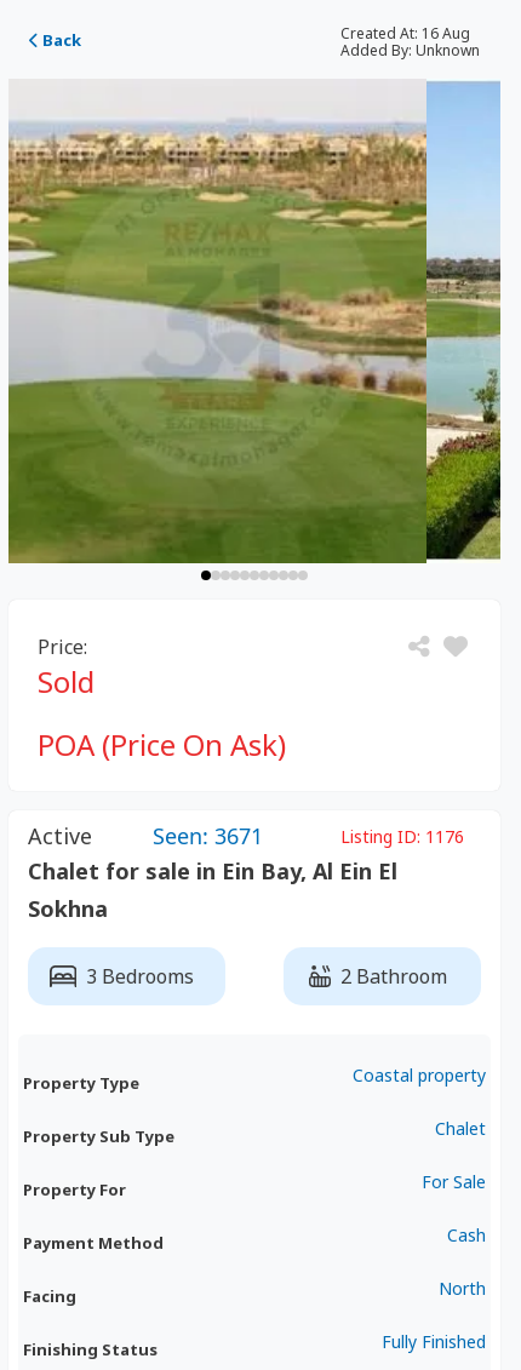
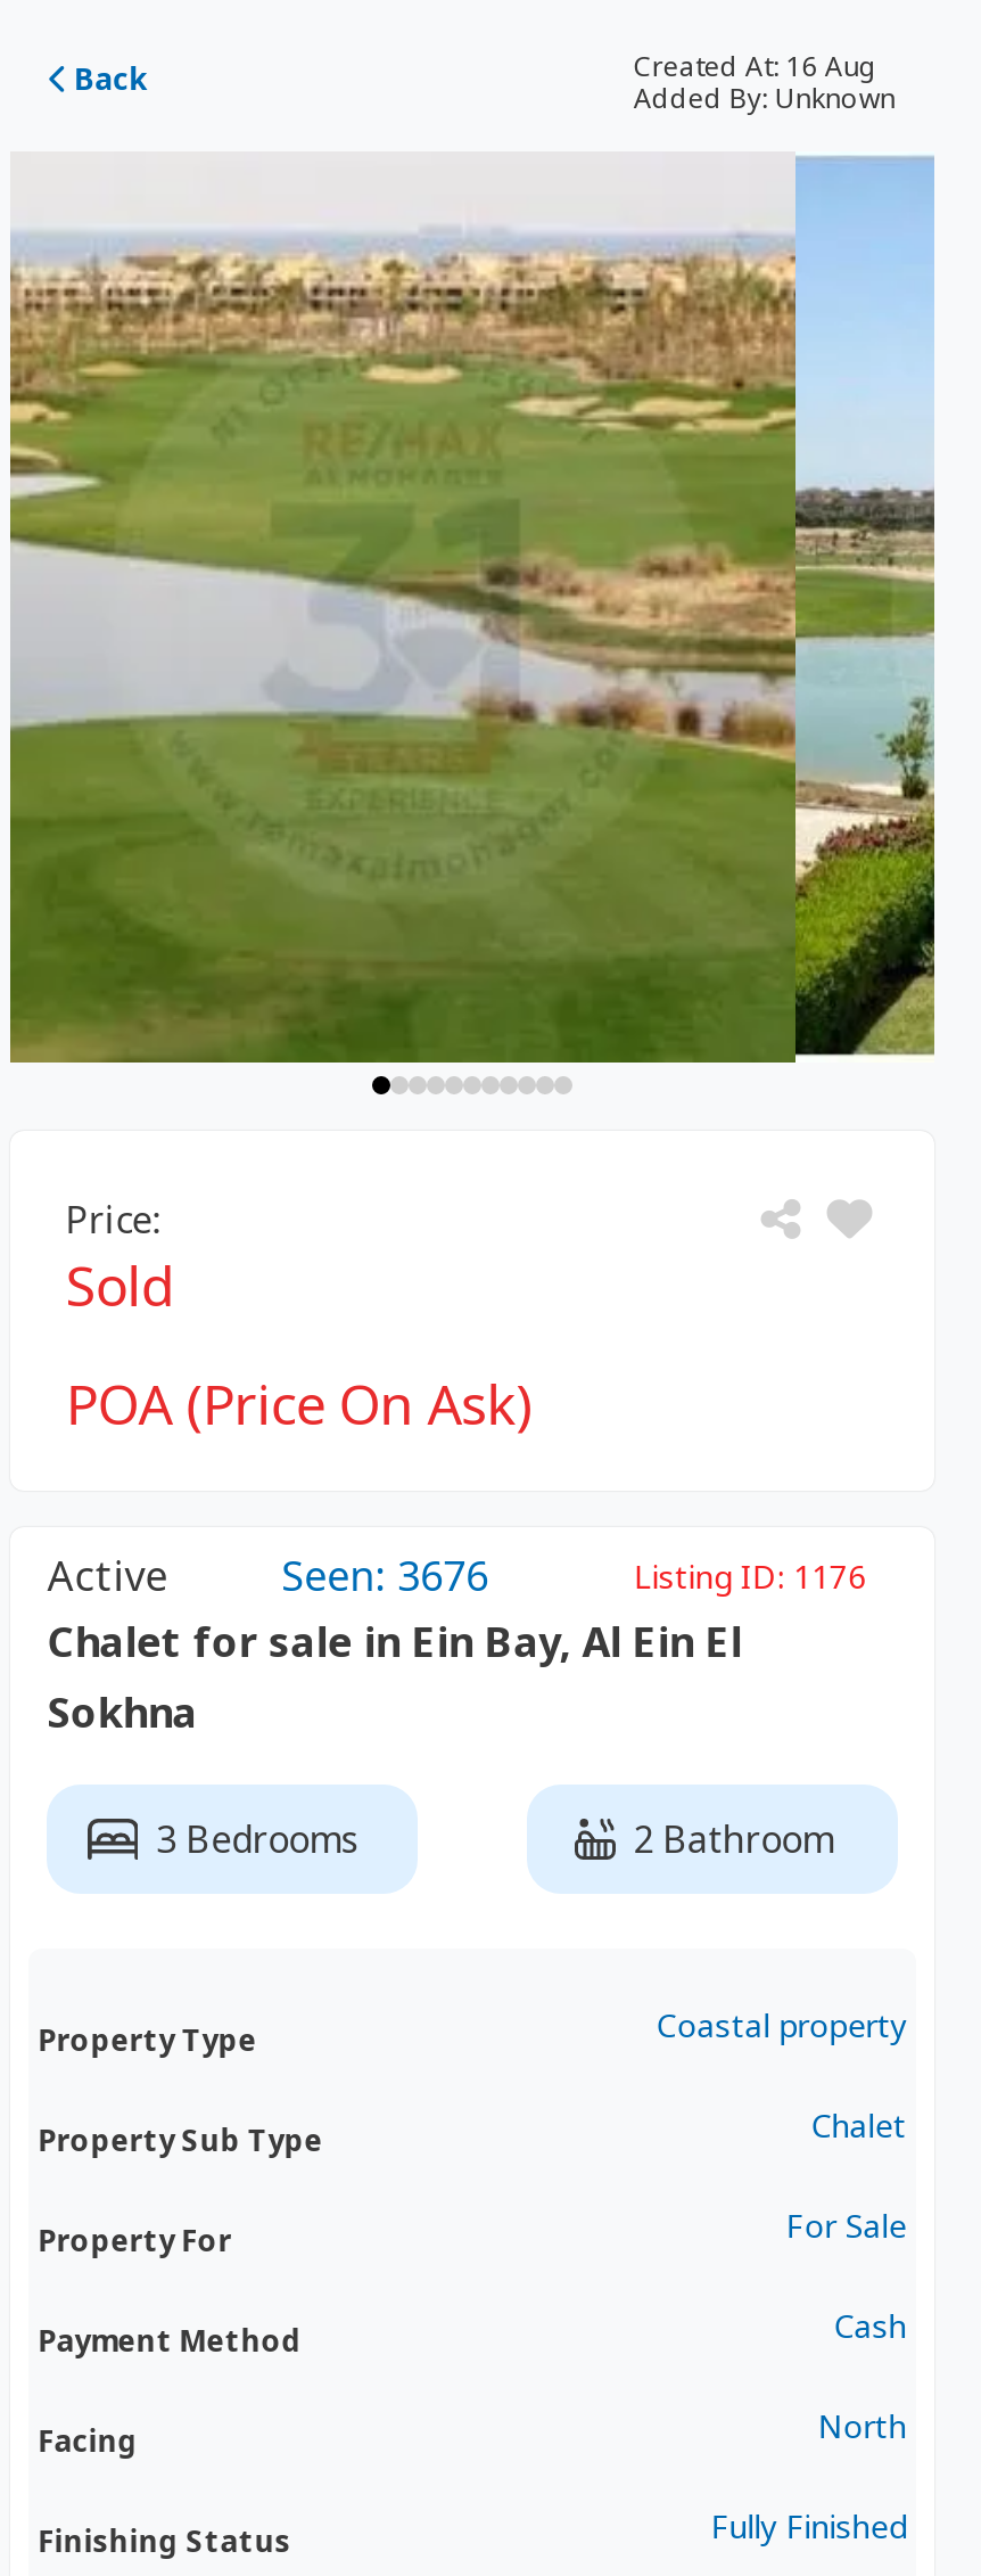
- Seen: 3671
+ Seen: 3676
